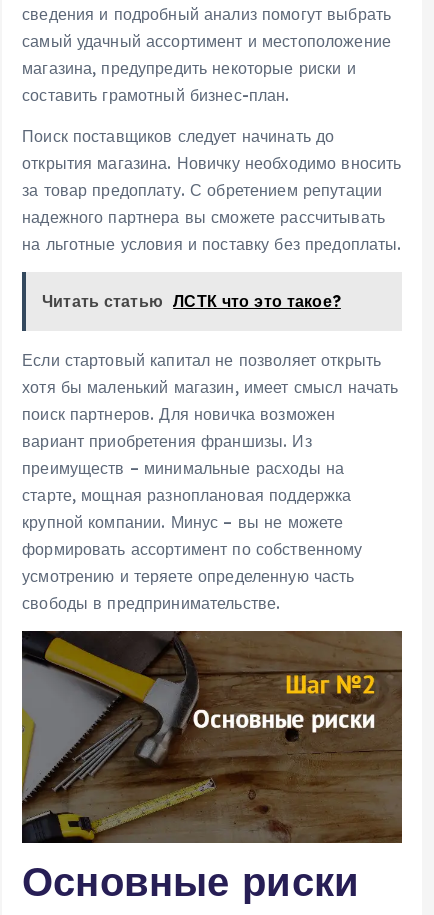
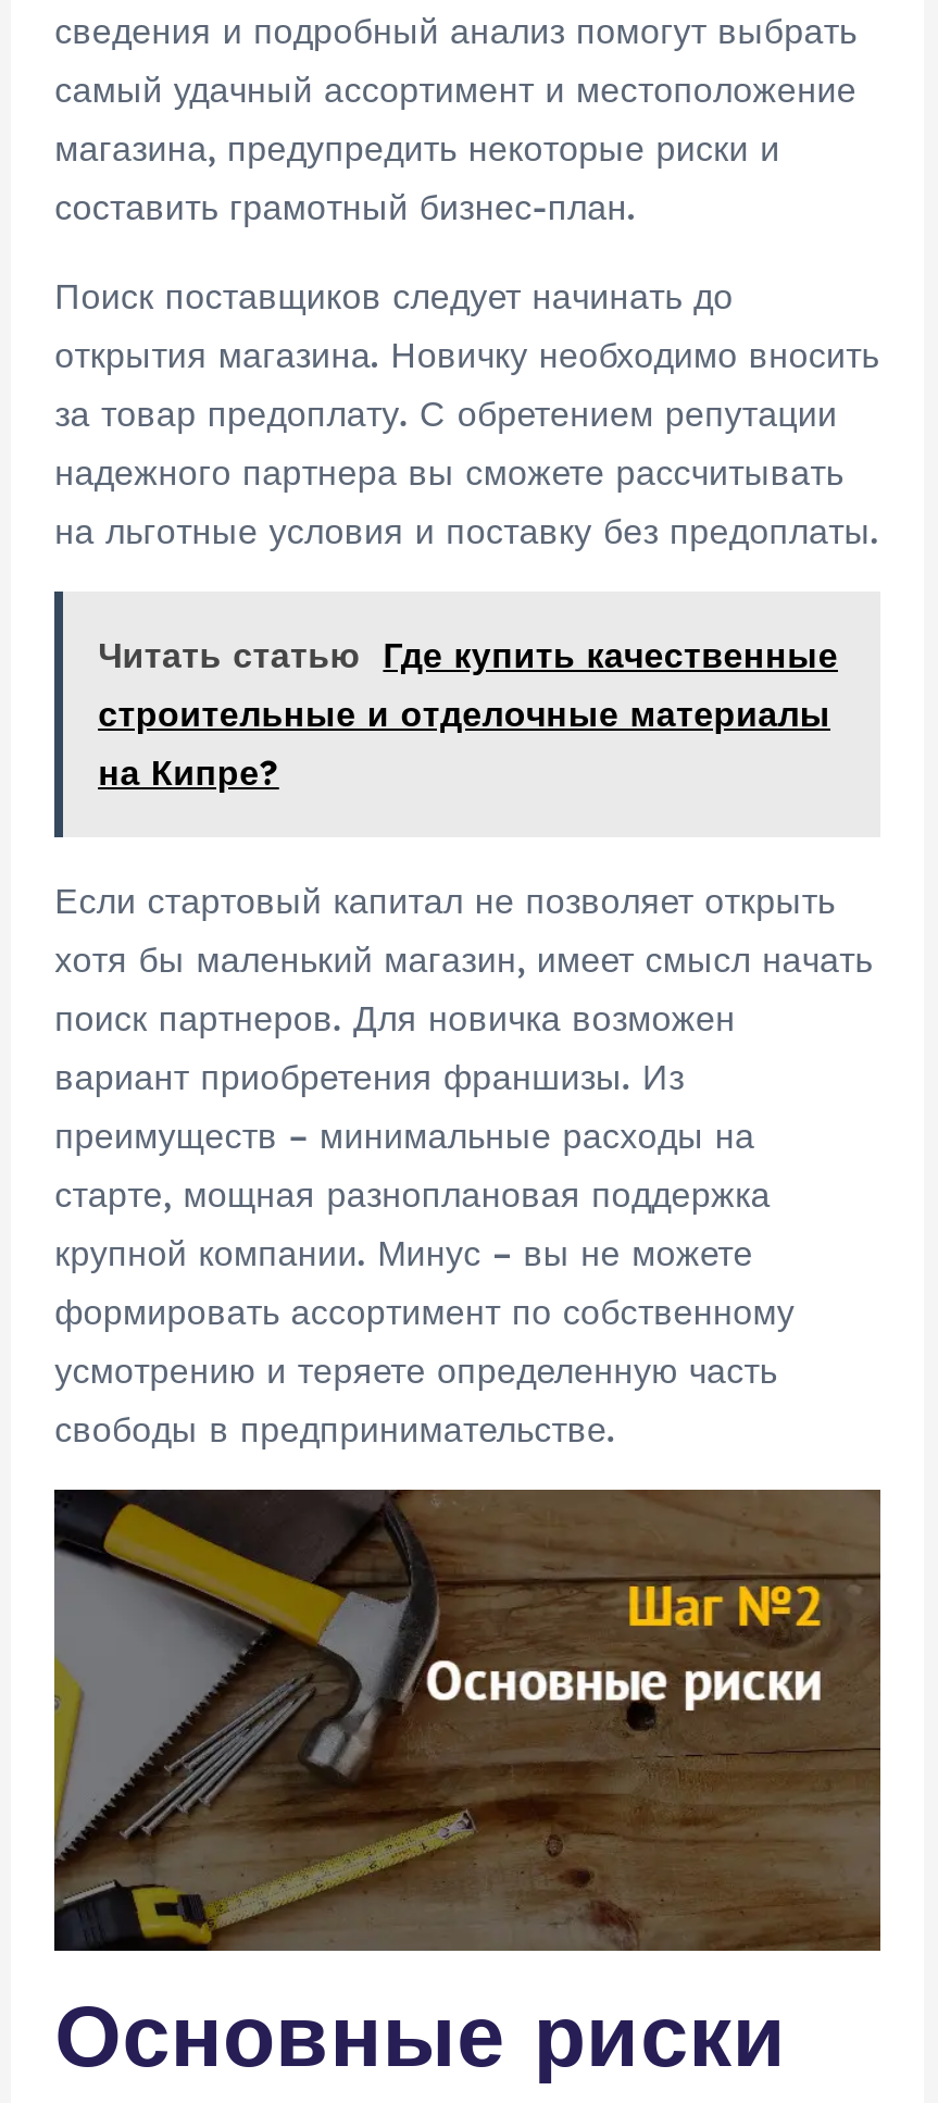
- Читать статью ЛСТК что это такое?
+ Читать статью Где купить качественные
+ строительные и отделочные материалы
+ на Кипре?
